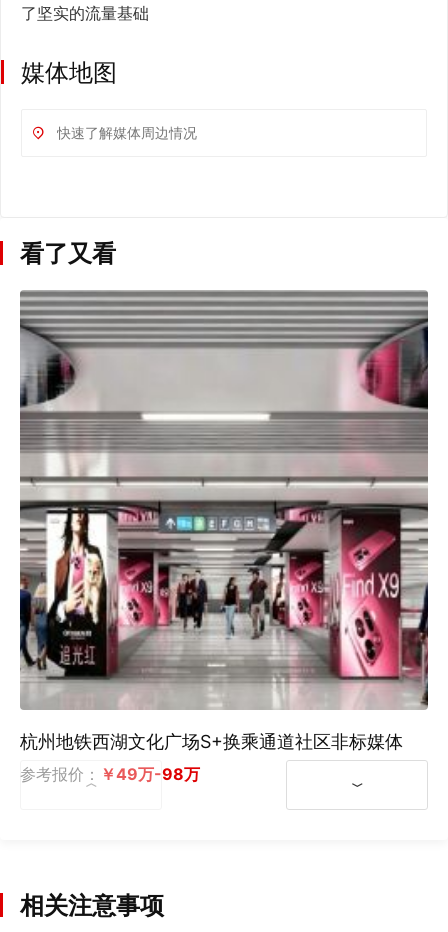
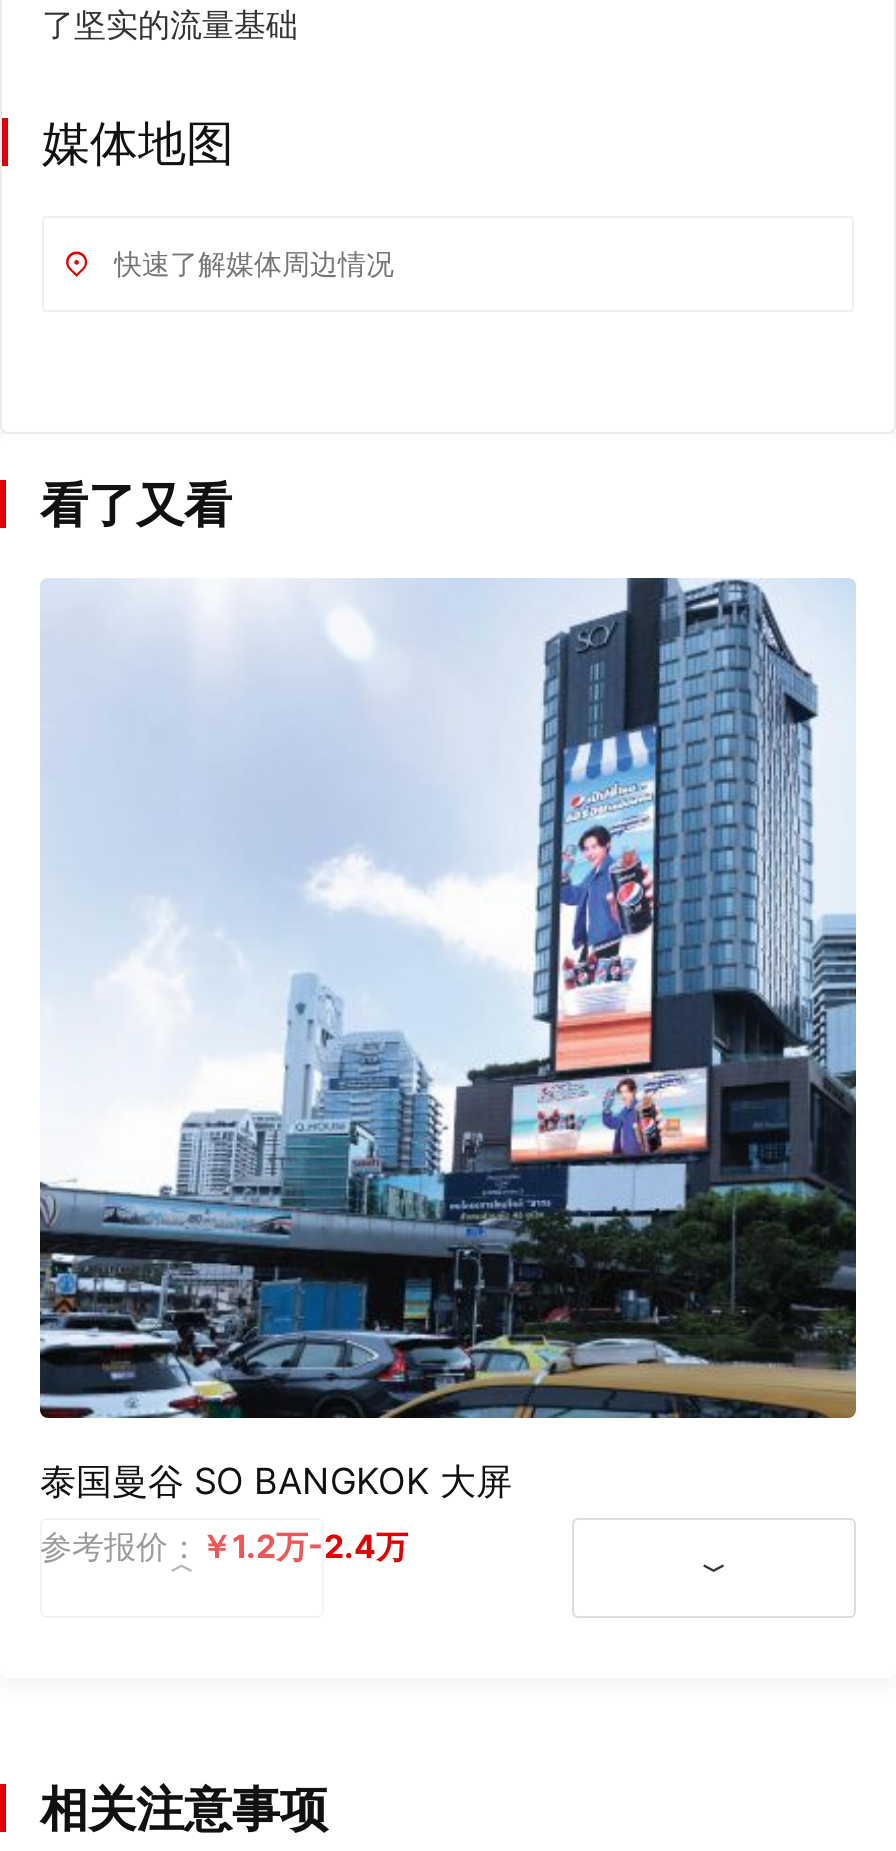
- [image]
- 杭州地铁西湖文化广场S+换乘通道社区非标媒体
+ [image]
+ 泰国曼谷 SO BANGKOK 大屏

- 参考报价：￥49万-98万
+ 参考报价：￥1.2万-2.4万
